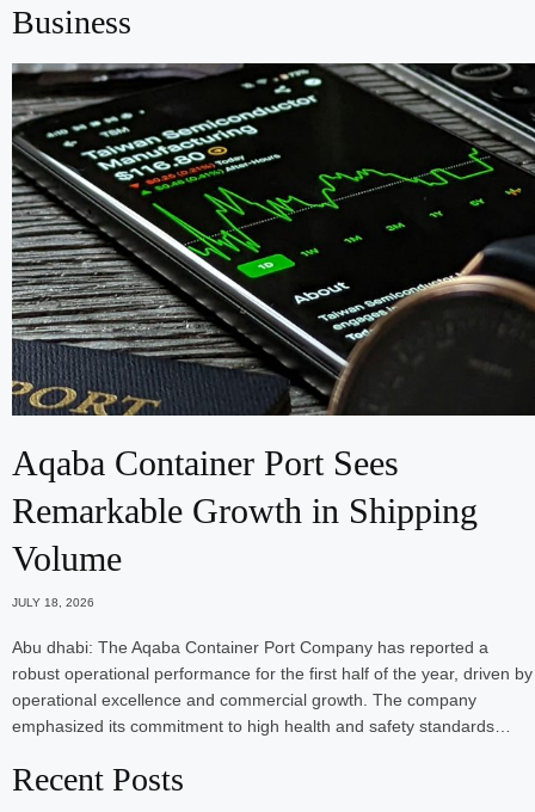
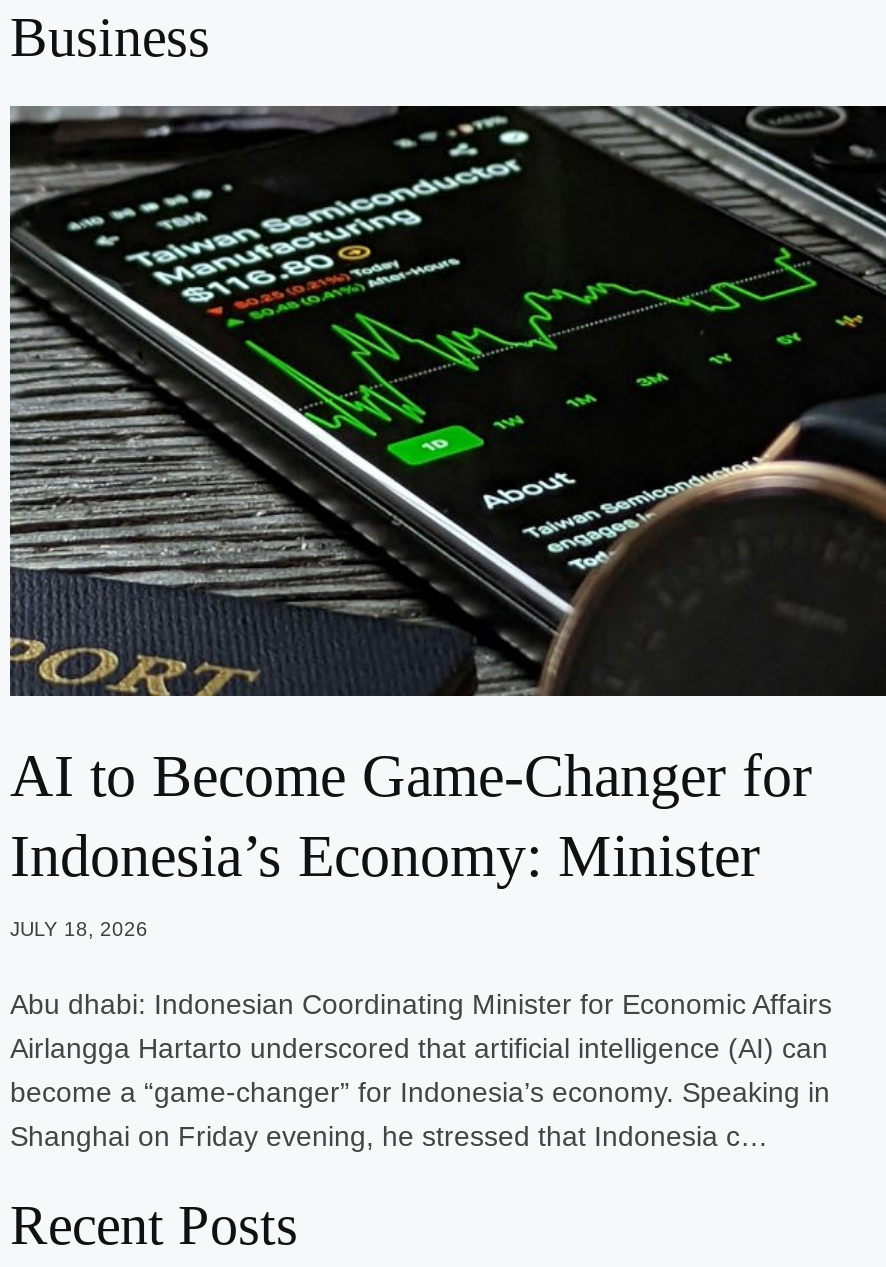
- Aqaba Container Port Sees
- Remarkable Growth in Shipping
- Volume
+ AI to Become Game-Changer for
+ Indonesia’s Economy: Minister

- Abu dhabi: The Aqaba Container Port Company has reported a
- robust operational performance for the first half of the year, driven by
- operational excellence and commercial growth. The company
- emphasized its commitment to high health and safety standards…
+ Abu dhabi: Indonesian Coordinating Minister for Economic Affairs
+ Airlangga Hartarto underscored that artificial intelligence (AI) can
+ become a “game-changer” for Indonesia’s economy. Speaking in
+ Shanghai on Friday evening, he stressed that Indonesia c…
